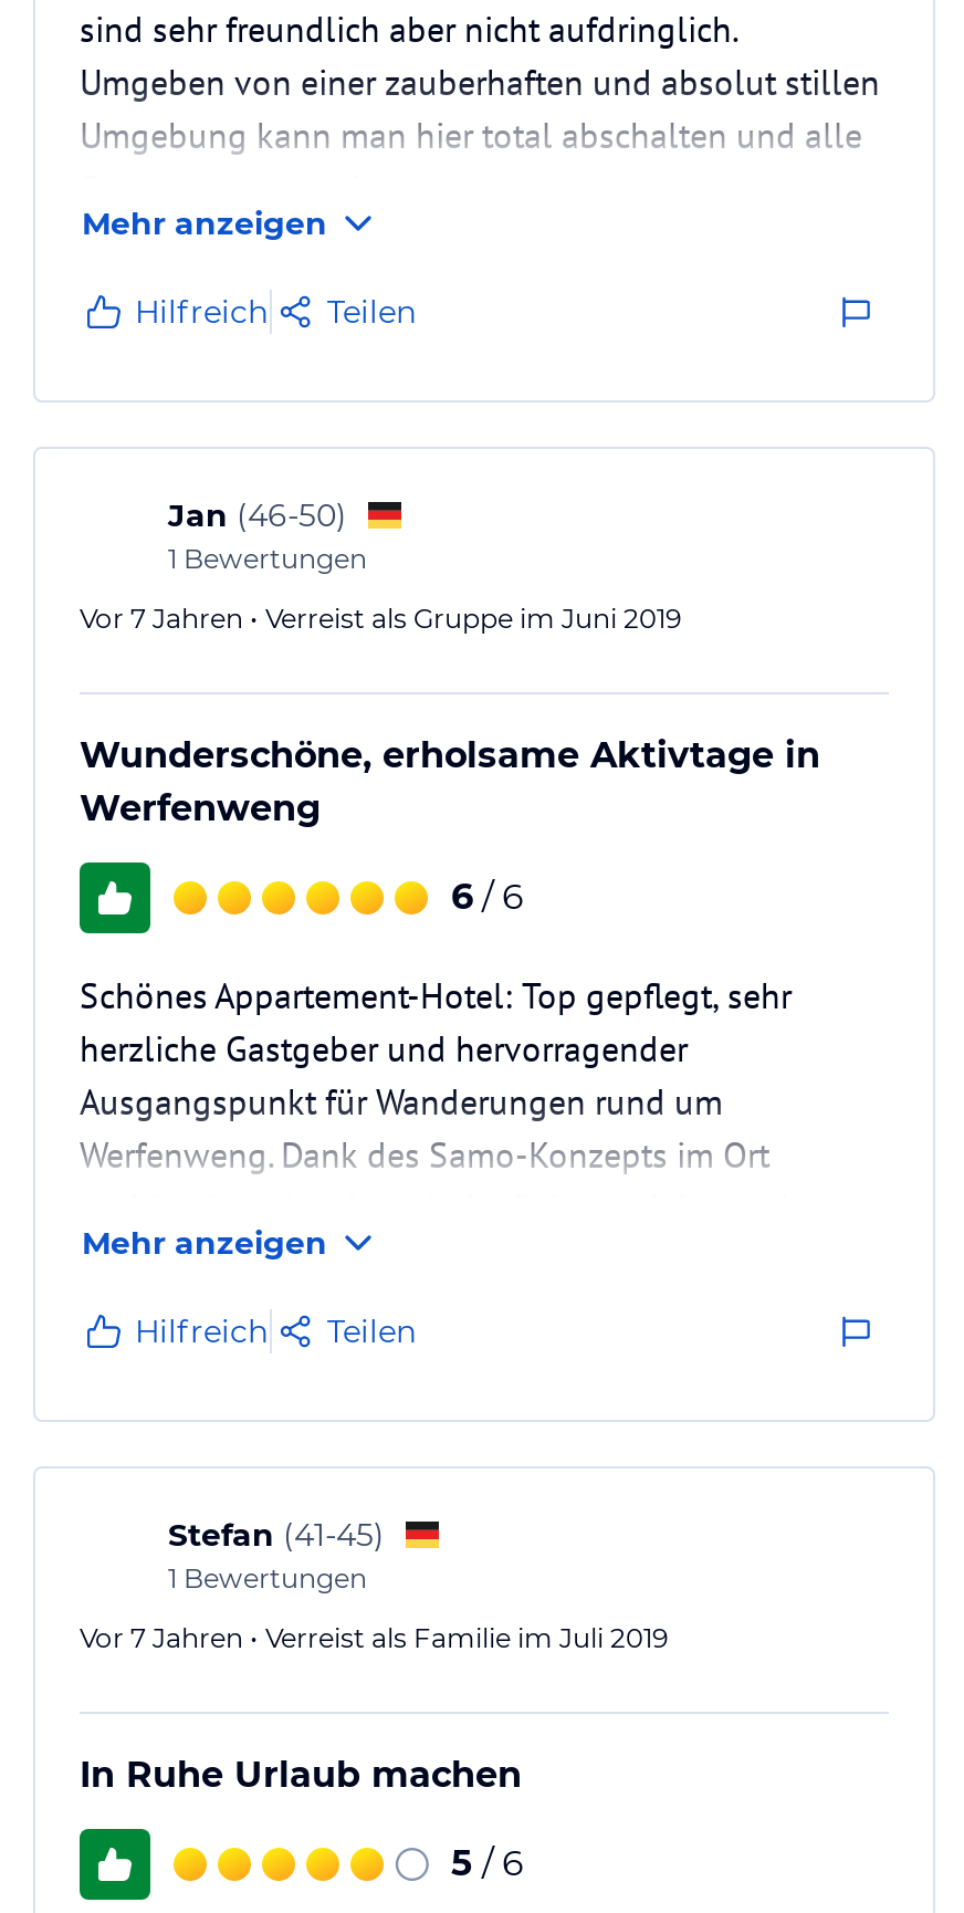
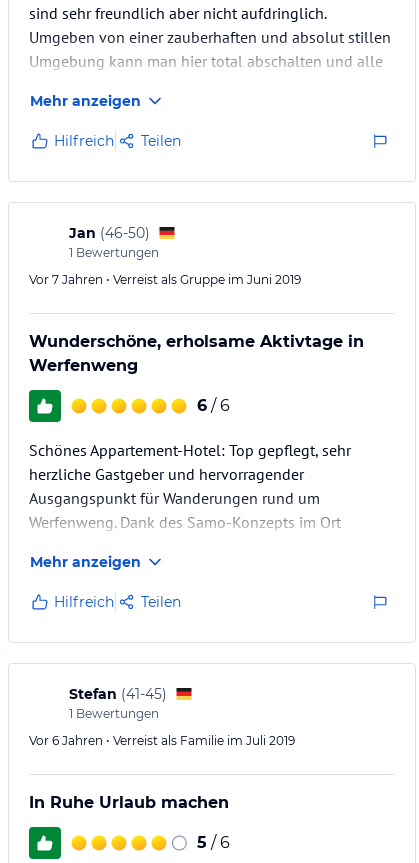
- Vor 7 Jahren • Verreist als Familie im Juli 2019
+ Vor 6 Jahren • Verreist als Familie im Juli 2019
